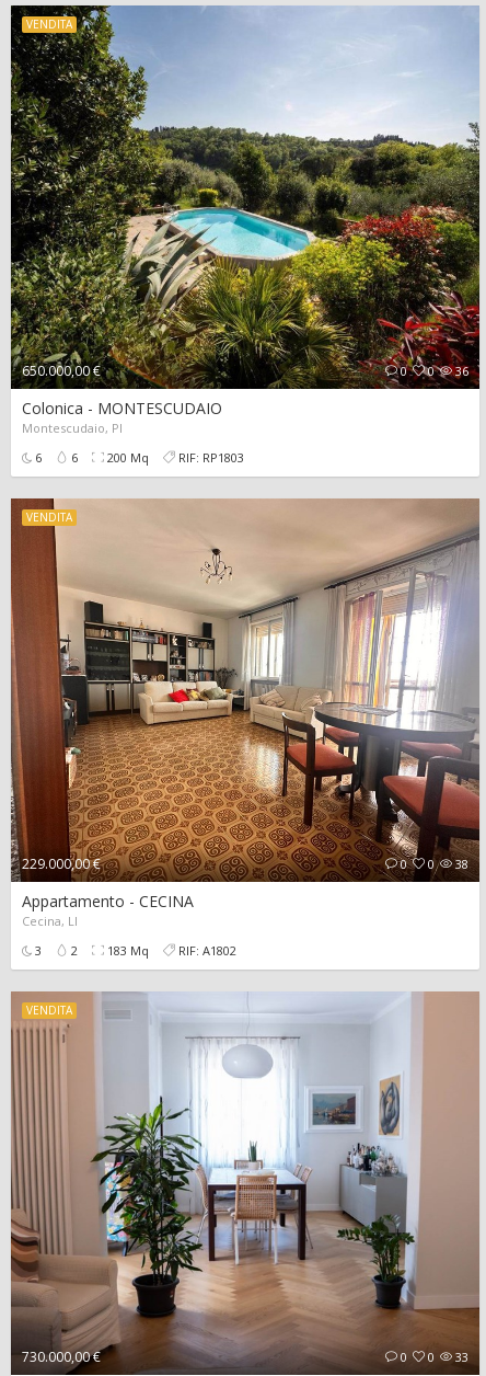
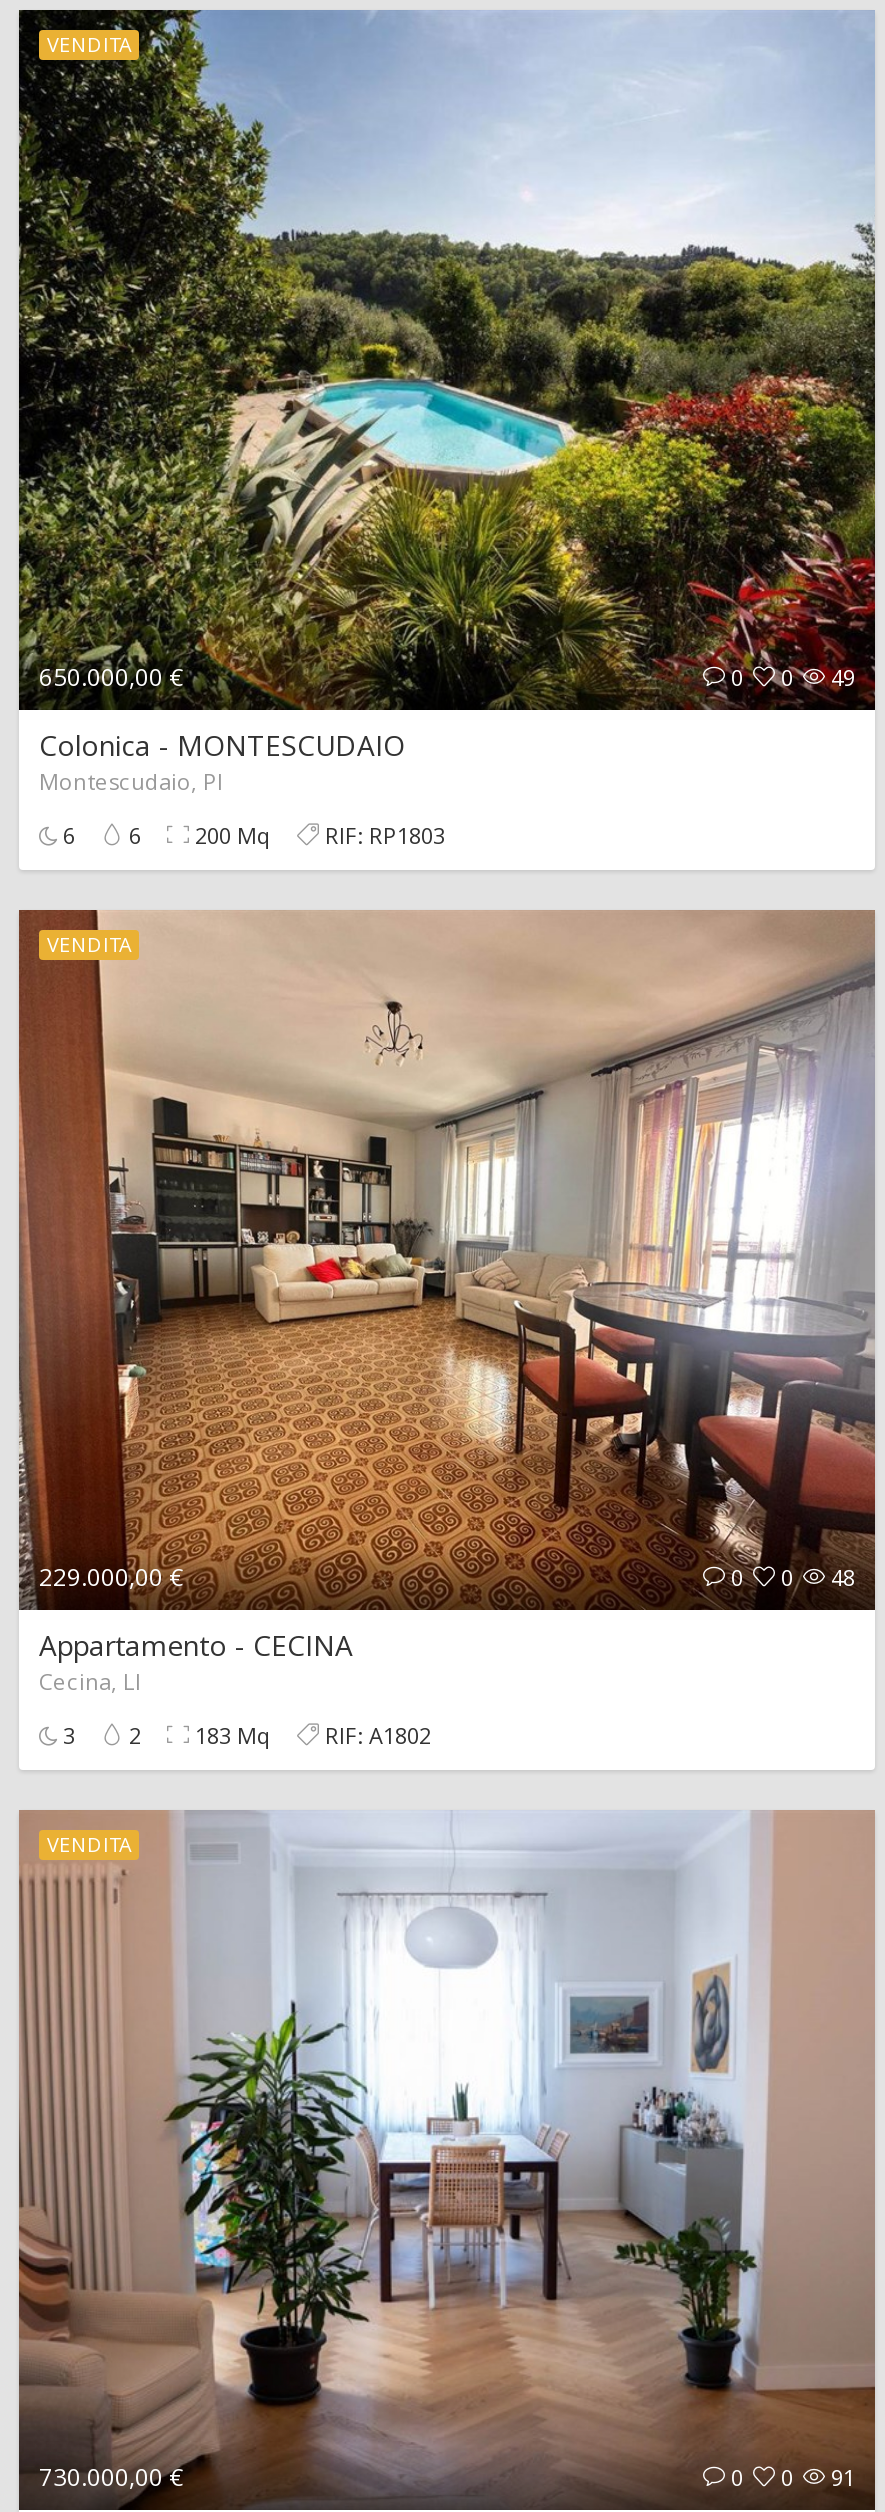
- 36
+ 49

- 0 0 38
+ 0 0 48

- 0 0 33
+ 0 0 91
